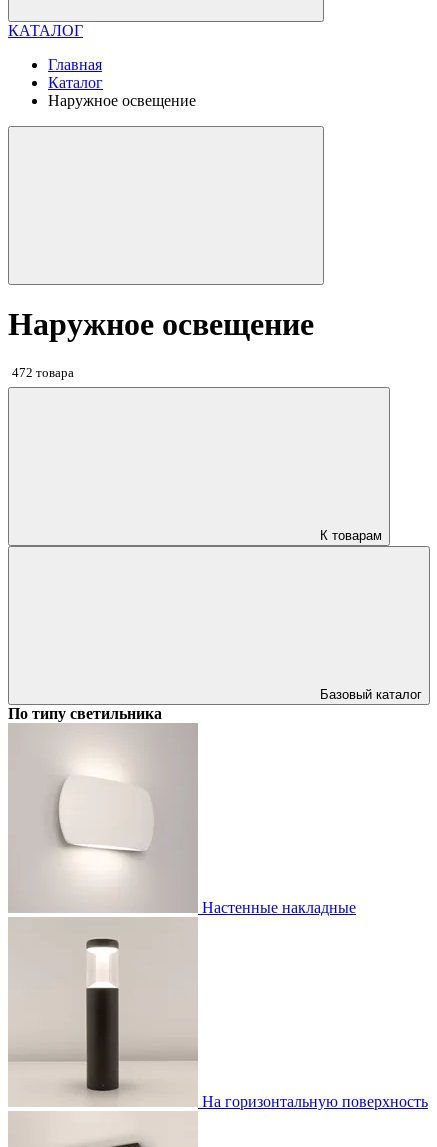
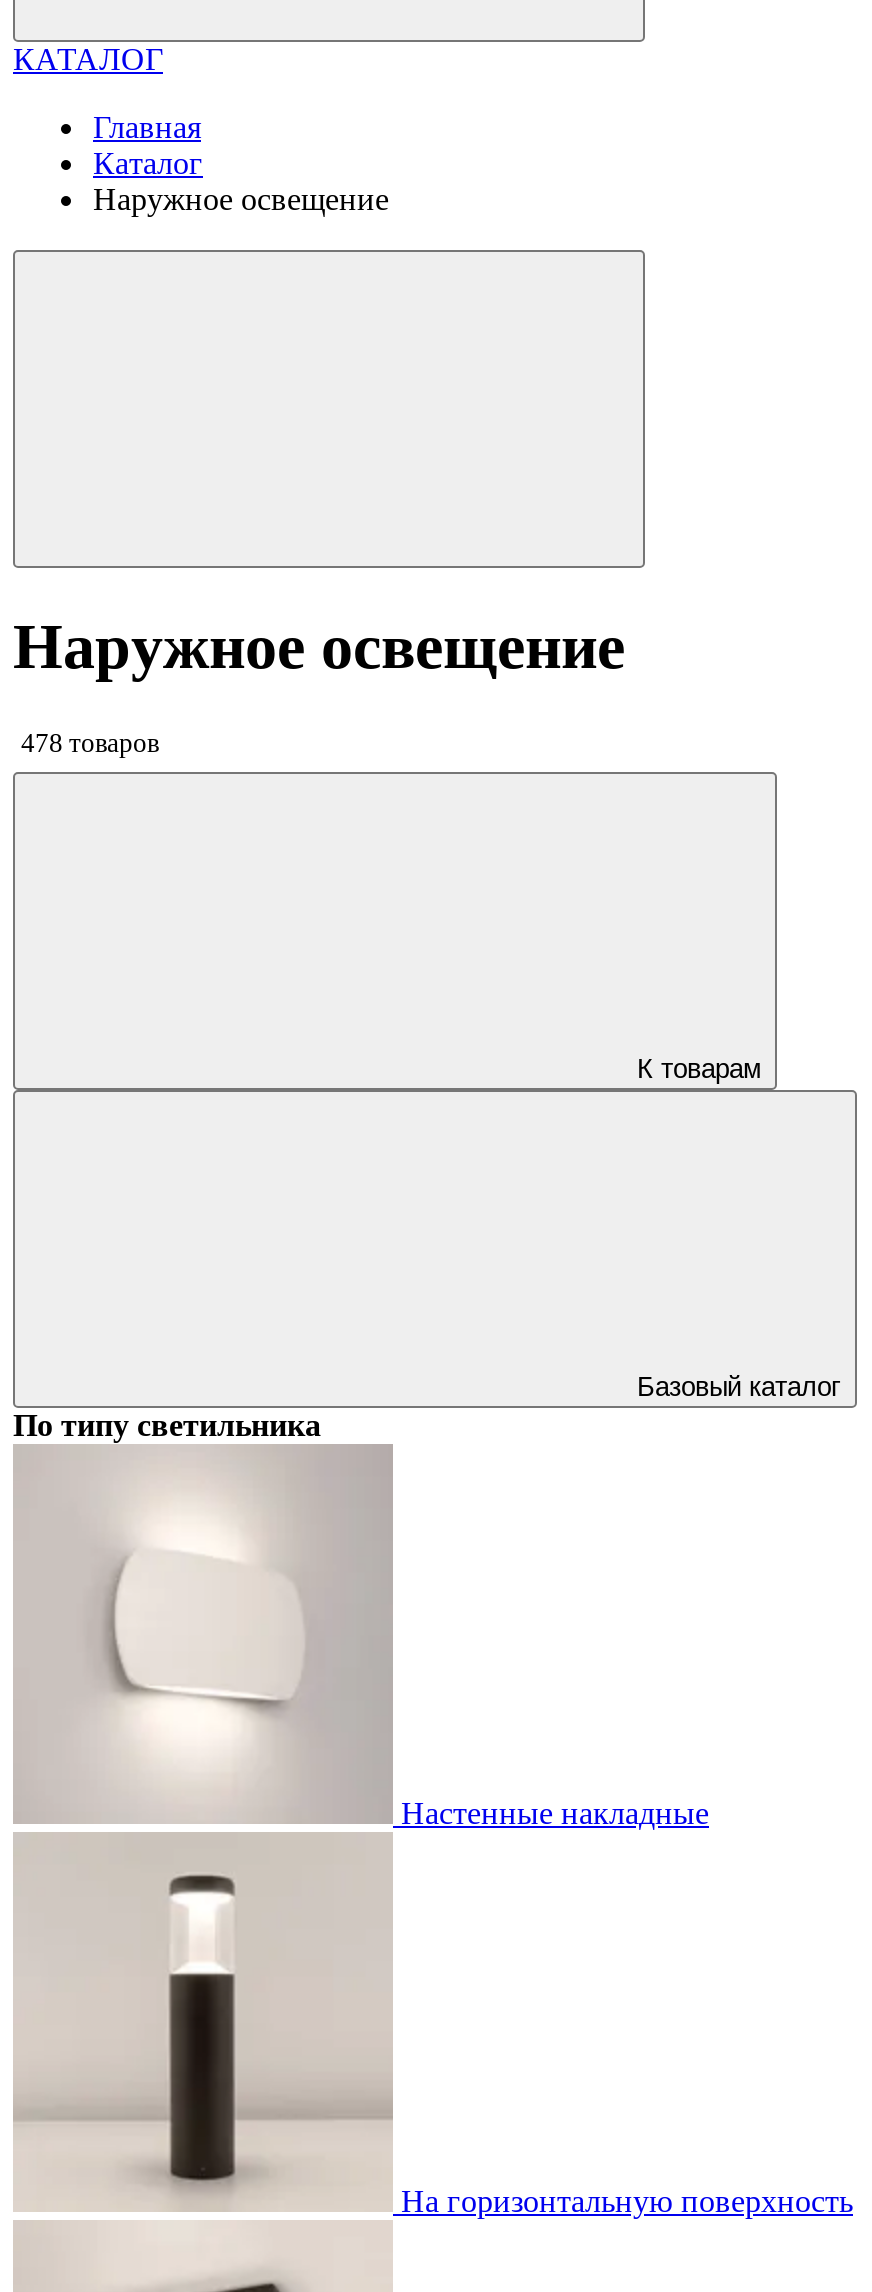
- 472 товара
+ 478 товаров
